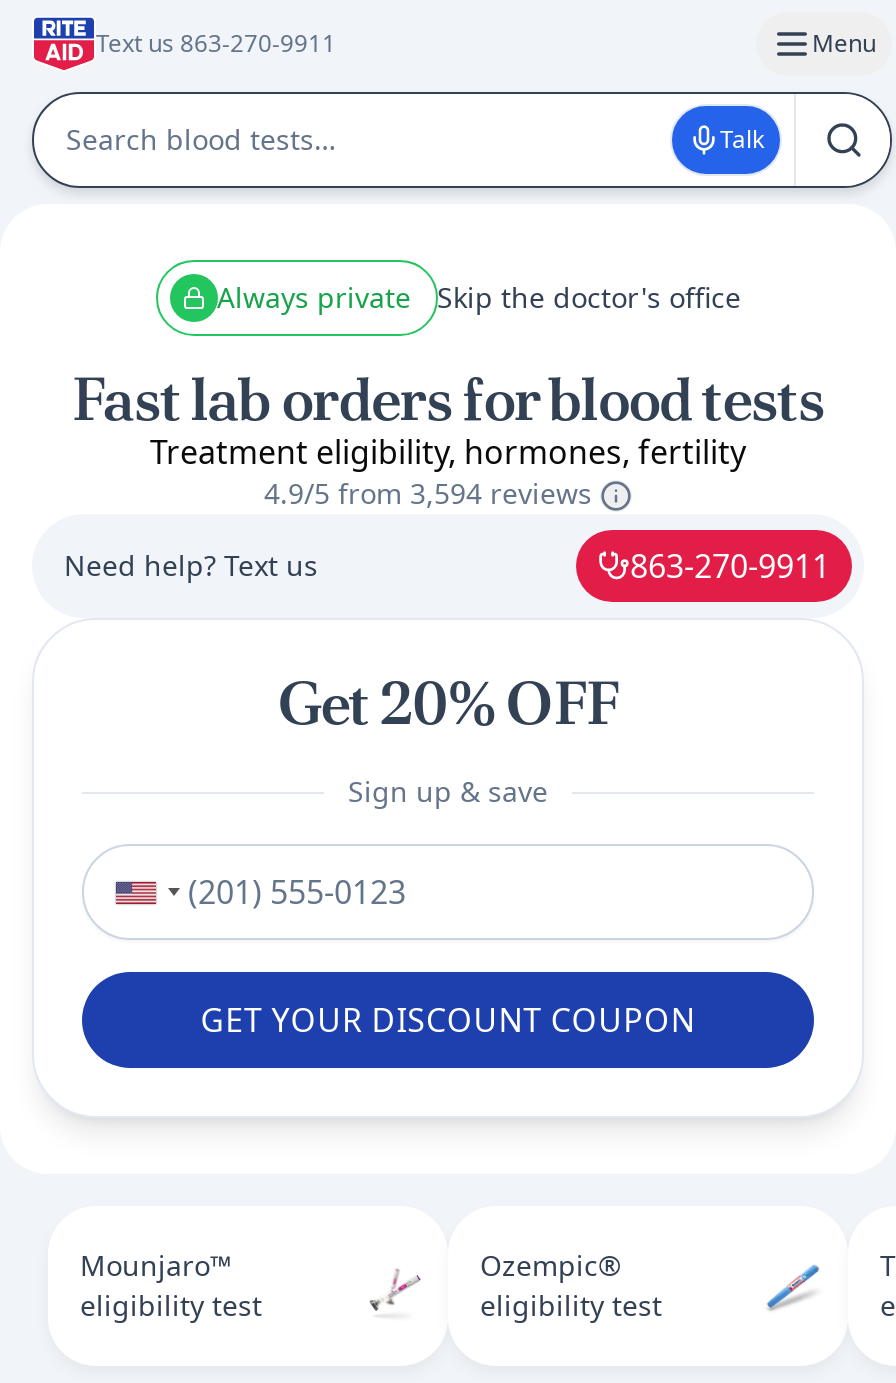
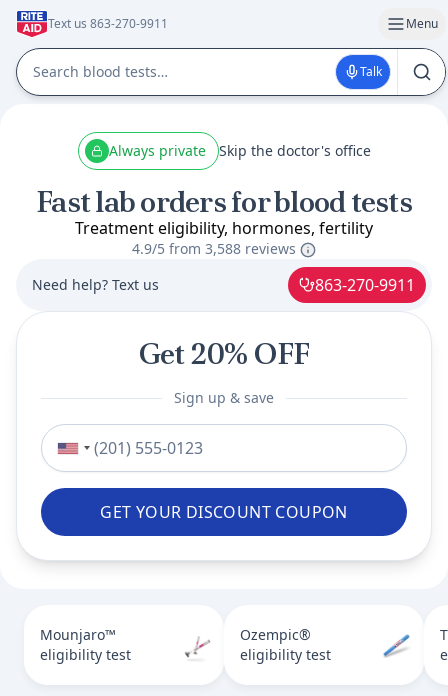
- 4.9/5 from 3,594 reviews
+ 4.9/5 from 3,588 reviews
